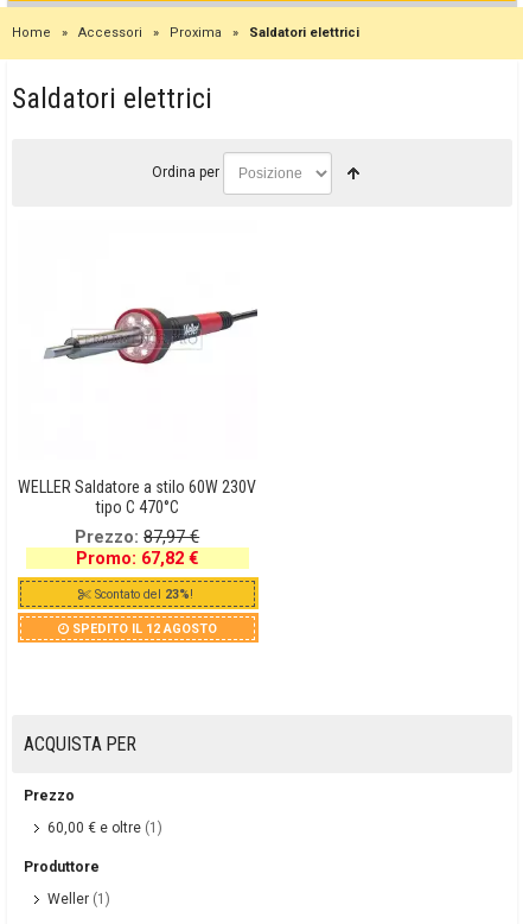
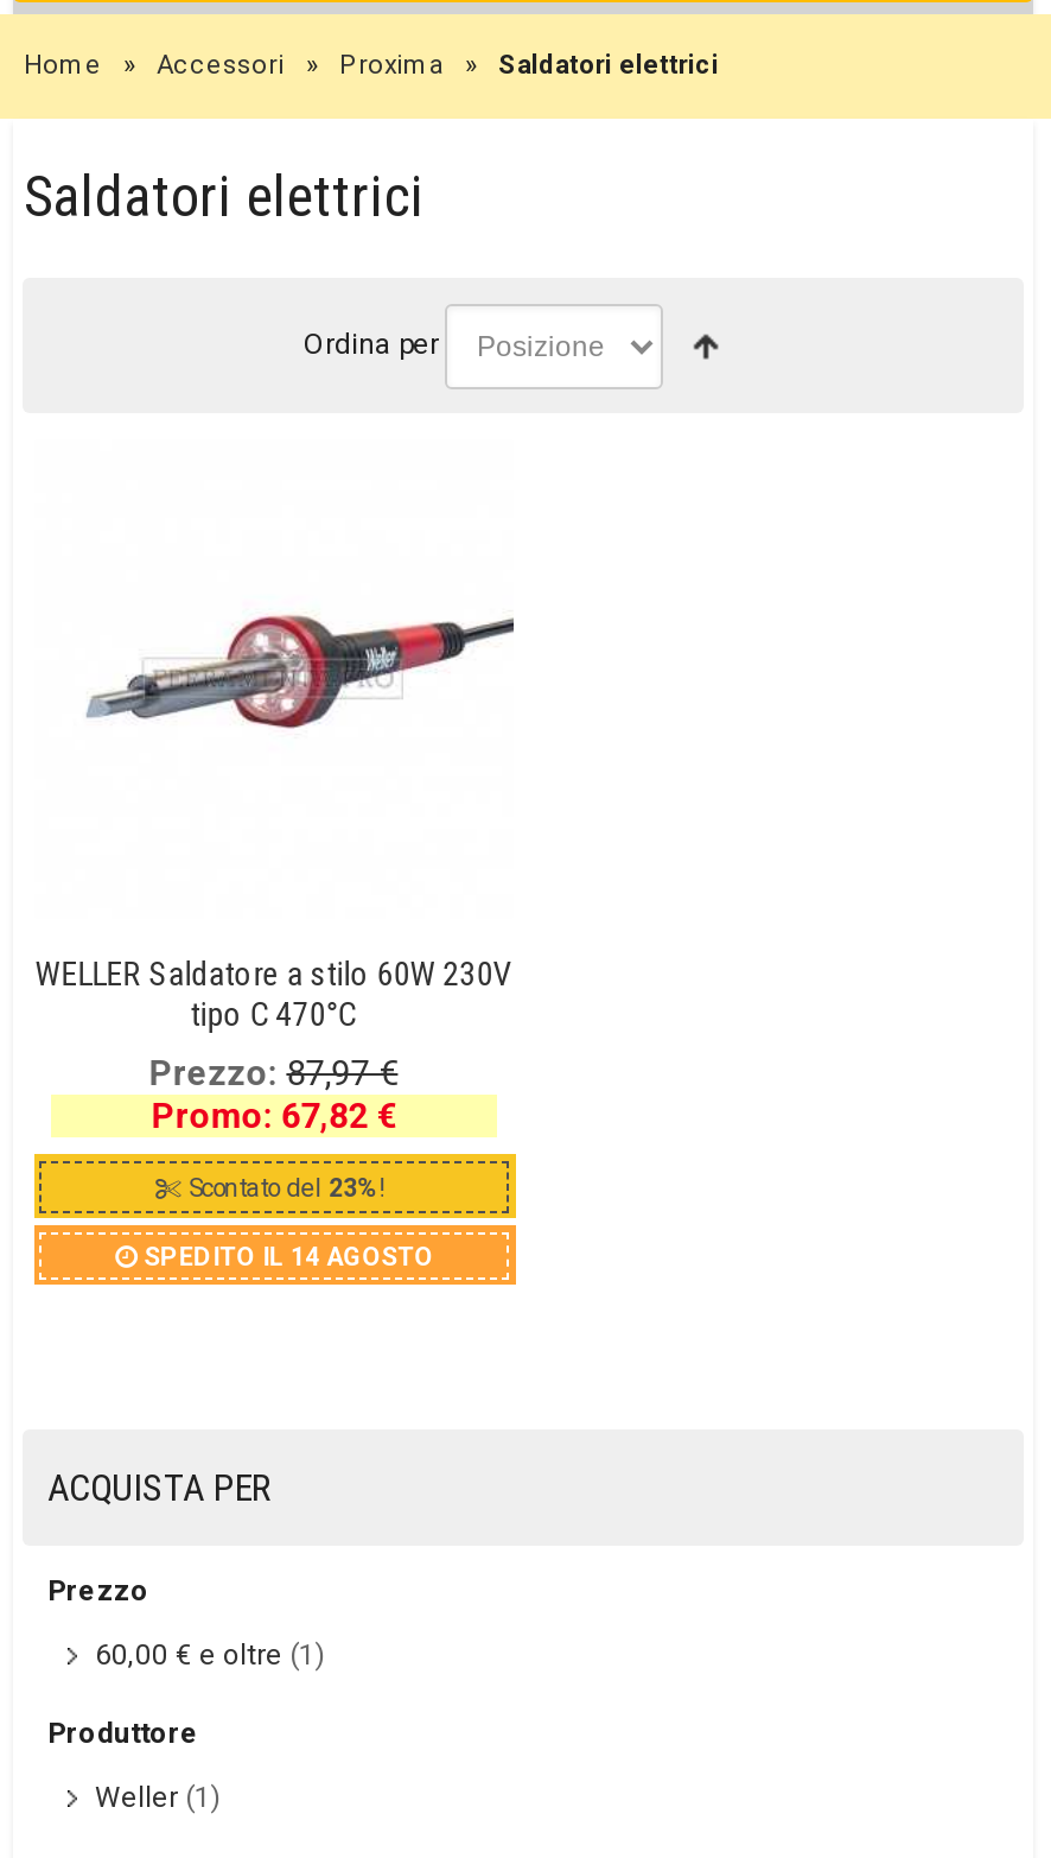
- SPEDITO IL 12 AGOSTO
+ SPEDITO IL 14 AGOSTO
